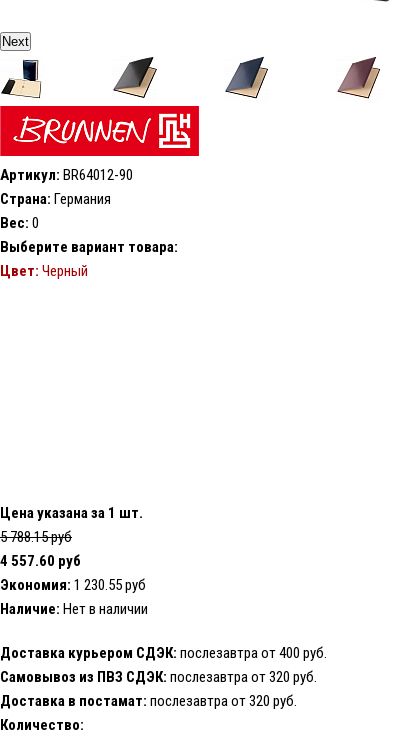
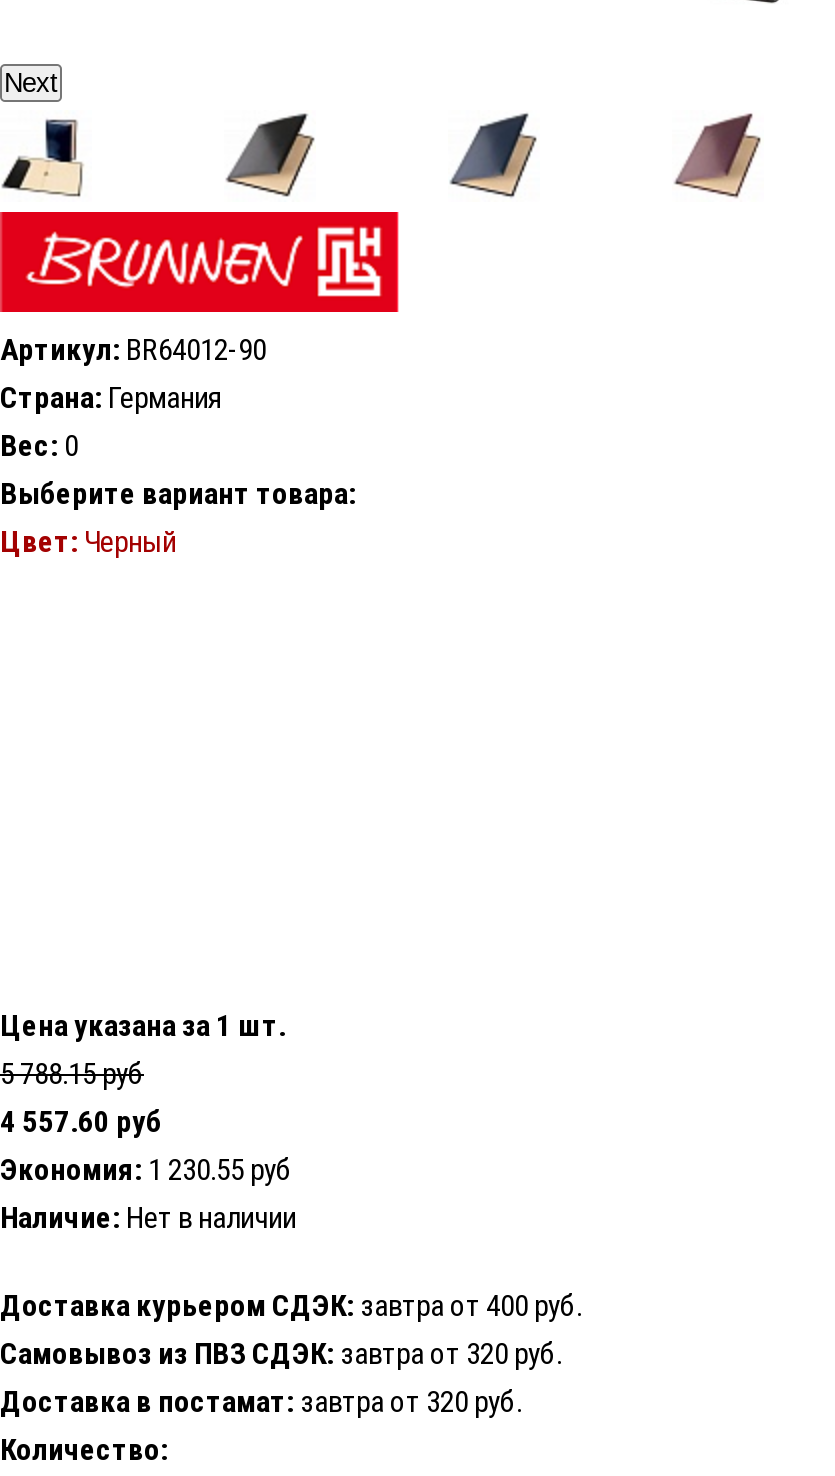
- Доставка курьером СДЭК: послезавтра от 400 руб.
+ Доставка курьером СДЭК: завтра от 400 руб.

- Самовывоз из ПВЗ СДЭК: послезавтра от 320 руб.
+ Самовывоз из ПВЗ СДЭК: завтра от 320 руб.

- Доставка в постамат: послезавтра от 320 руб.
+ Доставка в постамат: завтра от 320 руб.
